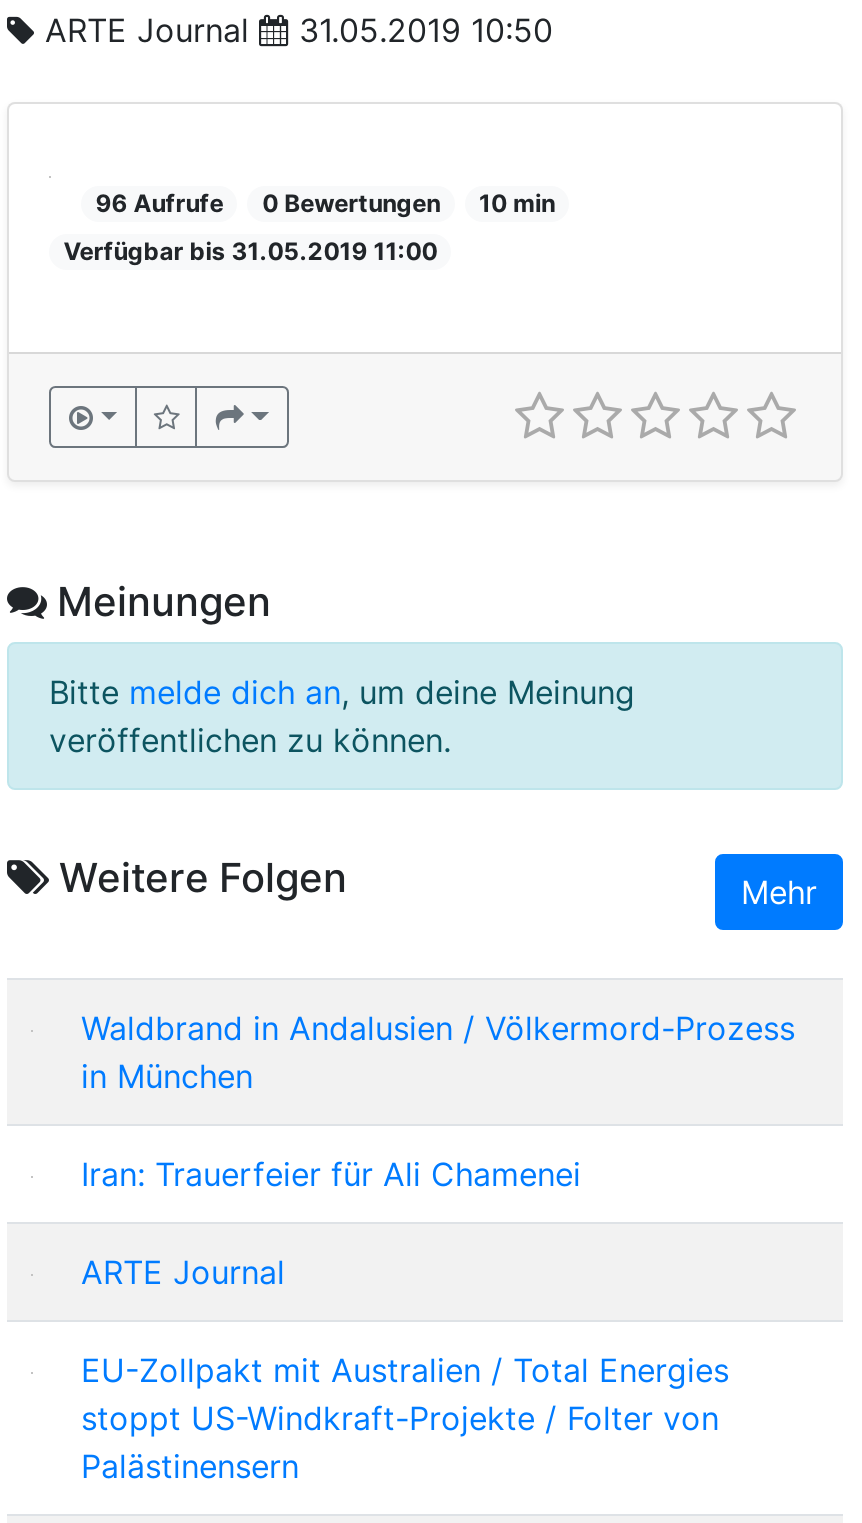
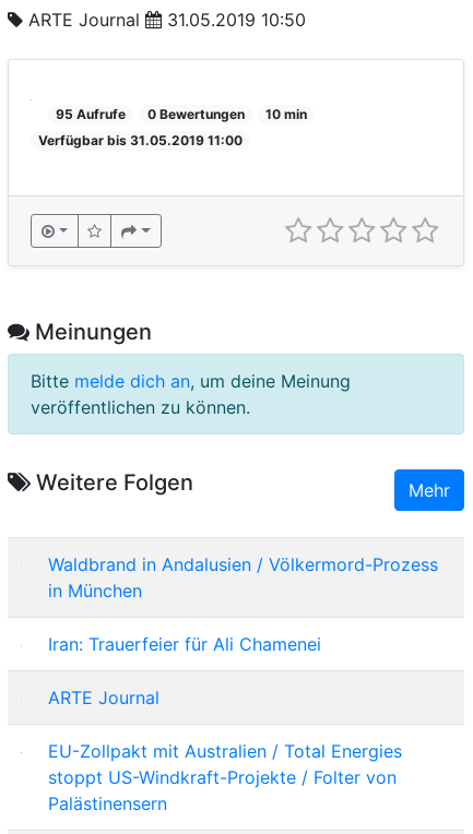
- 96 Aufrufe
+ 95 Aufrufe
